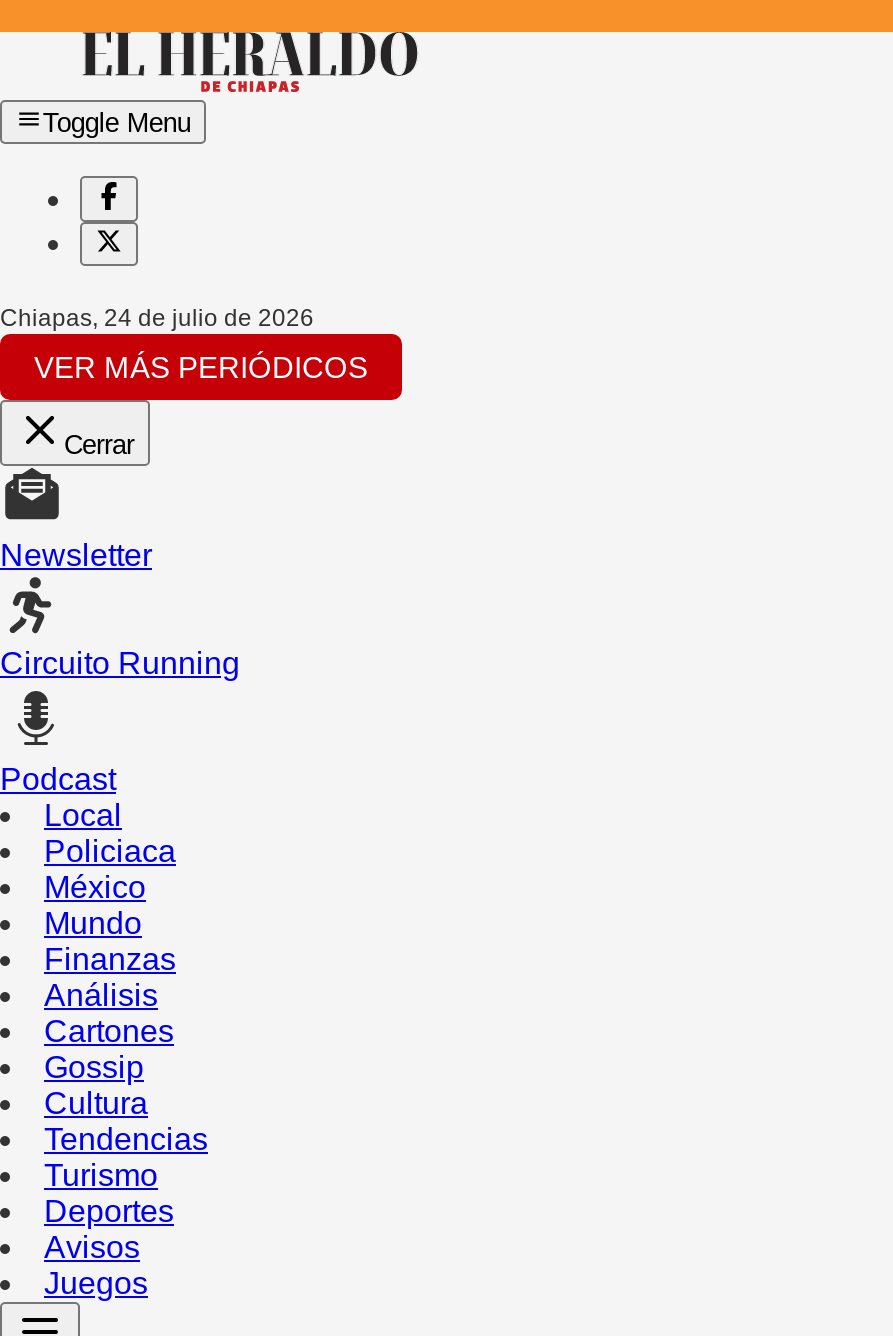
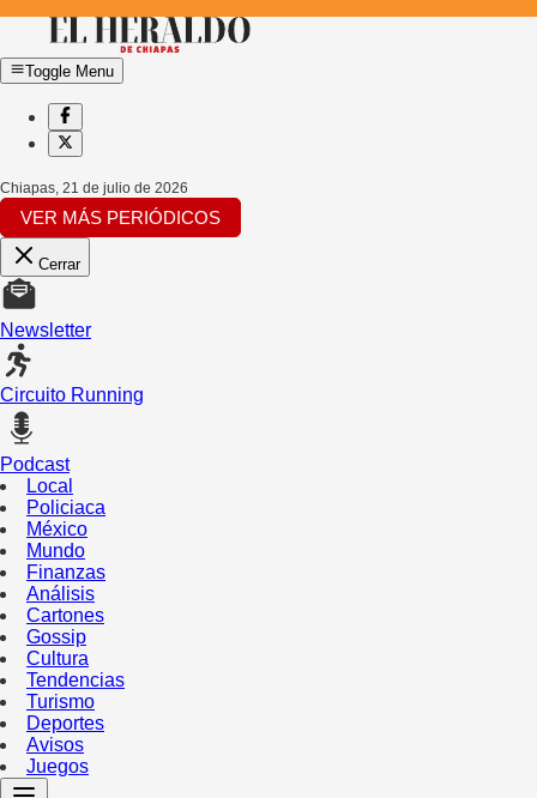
- Chiapas, 24 de julio de 2026
+ Chiapas, 21 de julio de 2026
